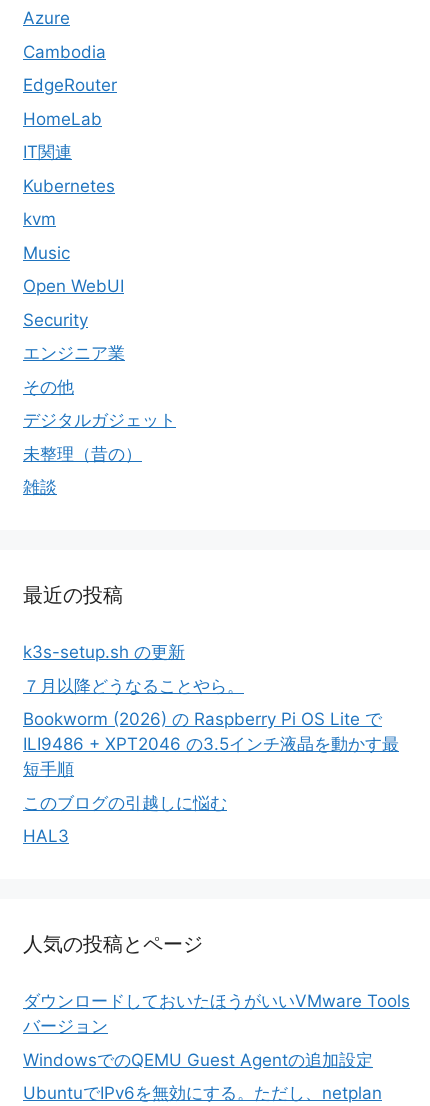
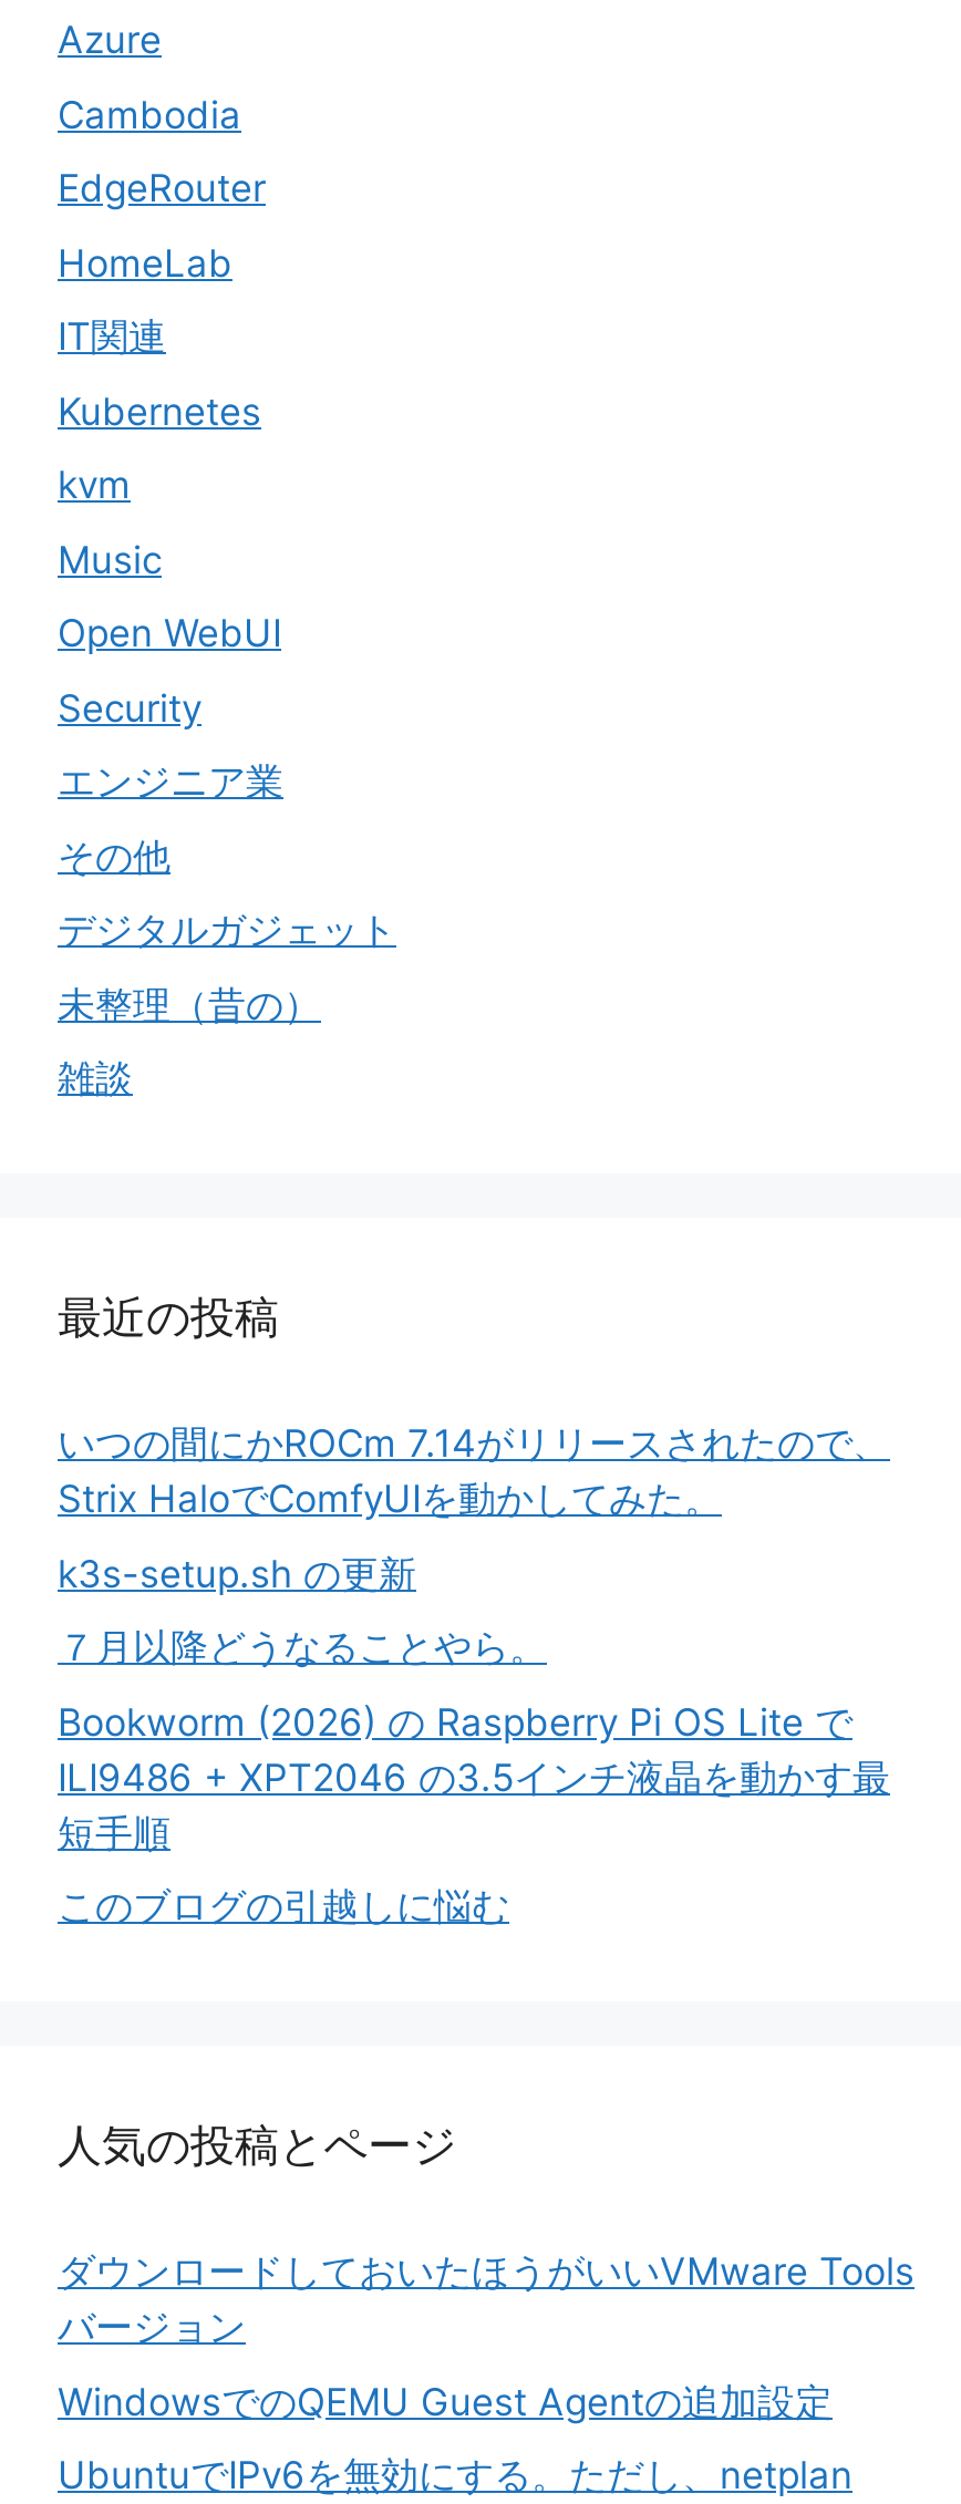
+ いつの間にかROCm 7.14がリリースされたので、
+ Strix HaloでComfyUIを動かしてみた。

moved down: k3s-setup.sh の更新 | ７月以降どうなることやら。 | Bookworm (2026) の Raspberry Pi OS Lite で | ILI9486 + XPT2046 の3.5インチ液晶を動かす最 | 短手順 | このブログの引越しに悩む

- HAL3
